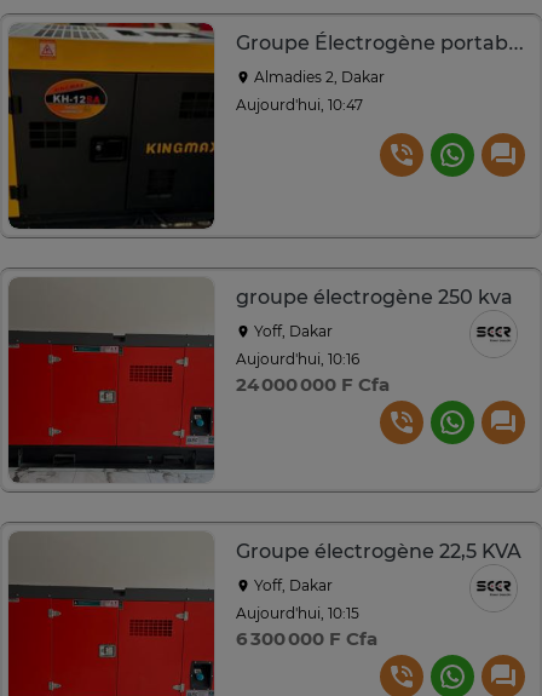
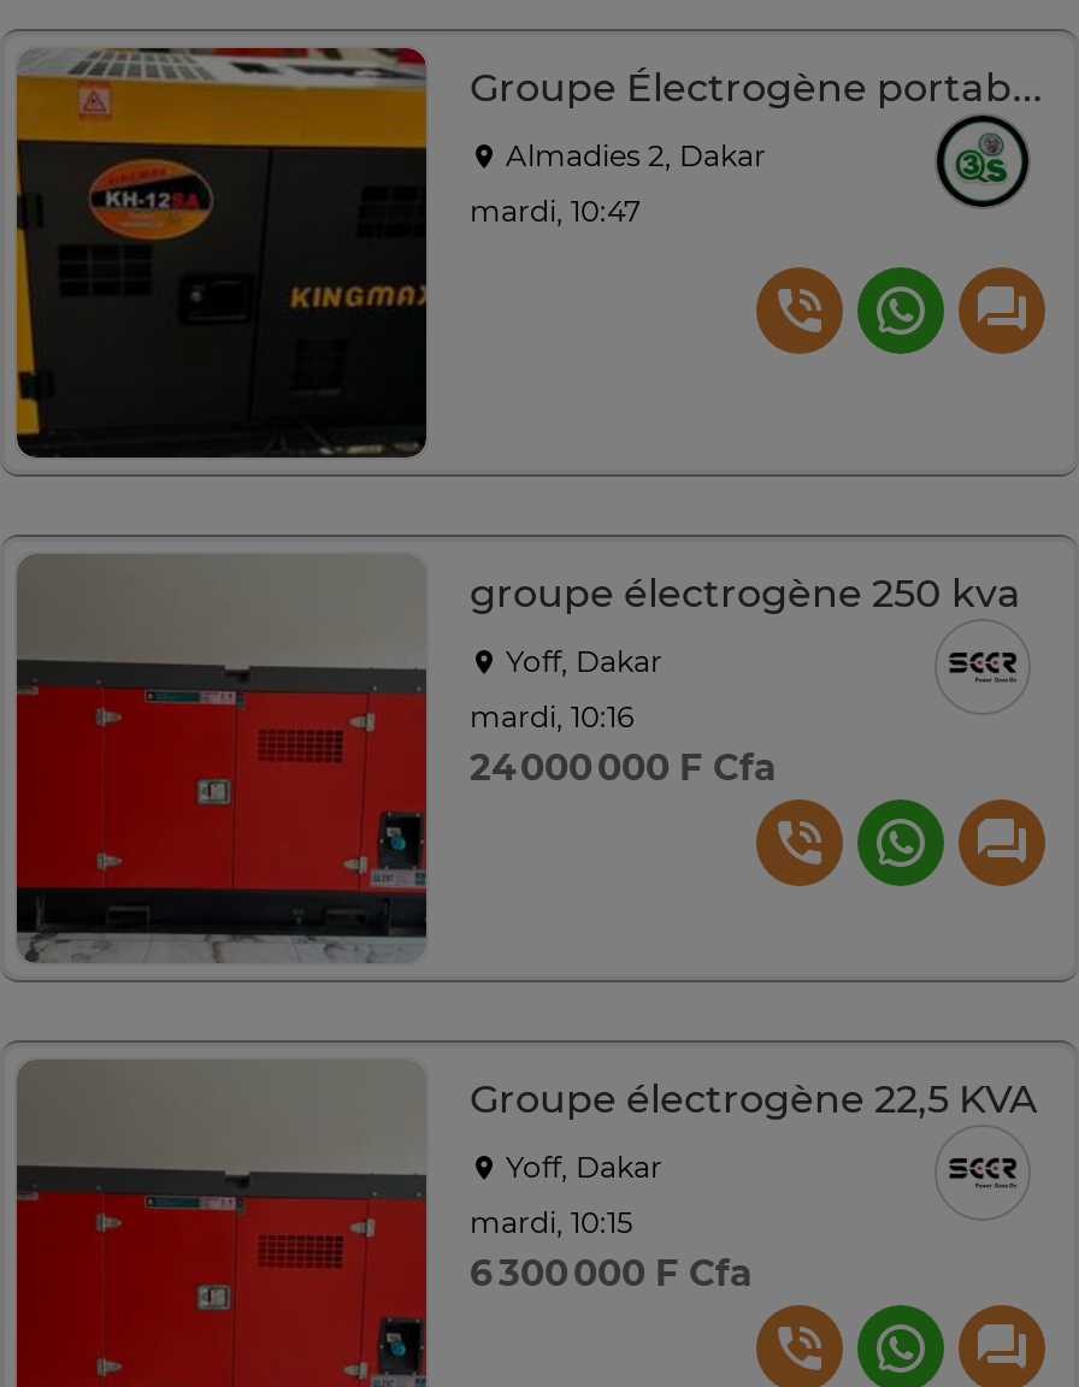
+ [image]

- Aujourd'hui, 10:47
+ mardi, 10:47

- Aujourd'hui, 10:16
+ mardi, 10:16

- Aujourd'hui, 10:15
+ mardi, 10:15
